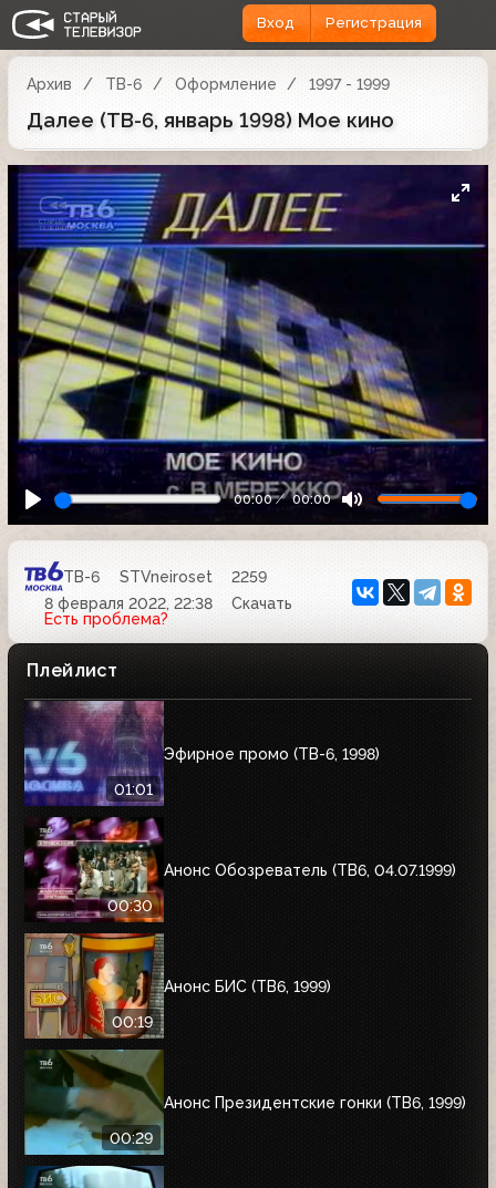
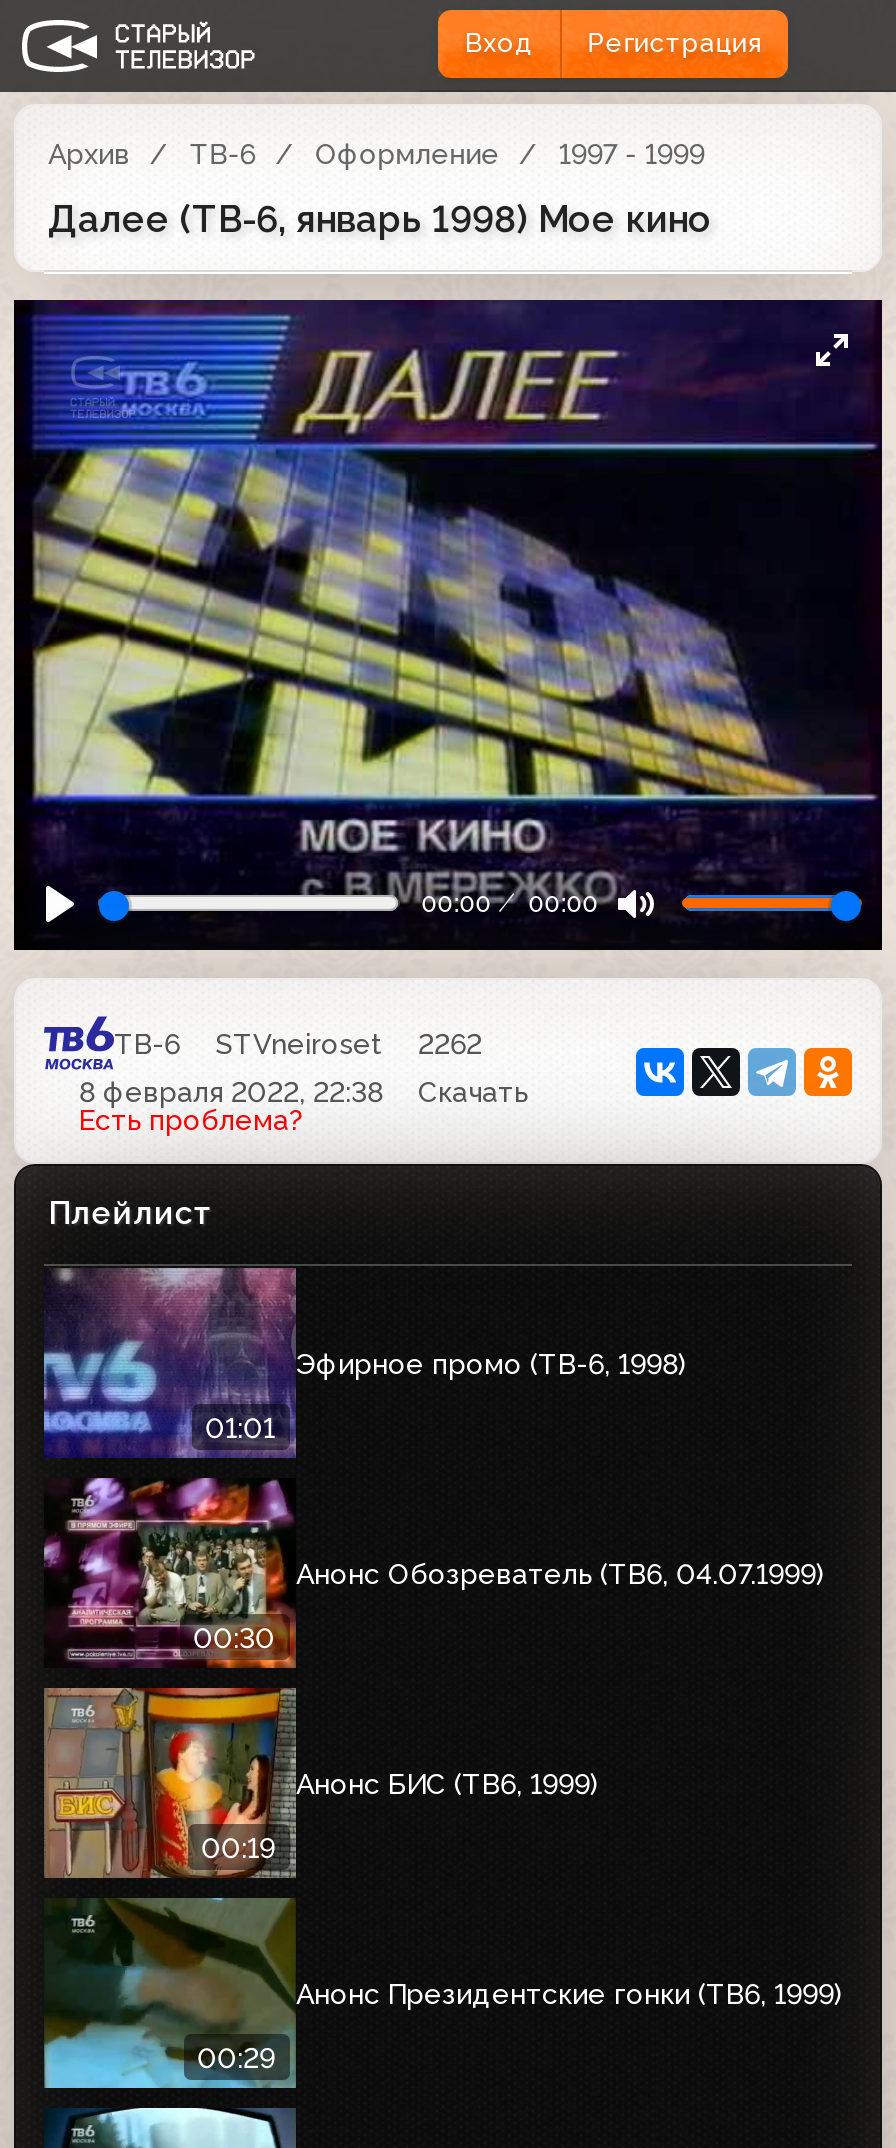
- ТВ-6 STVneiroset 2259
+ ТВ-6 STVneiroset 2262
